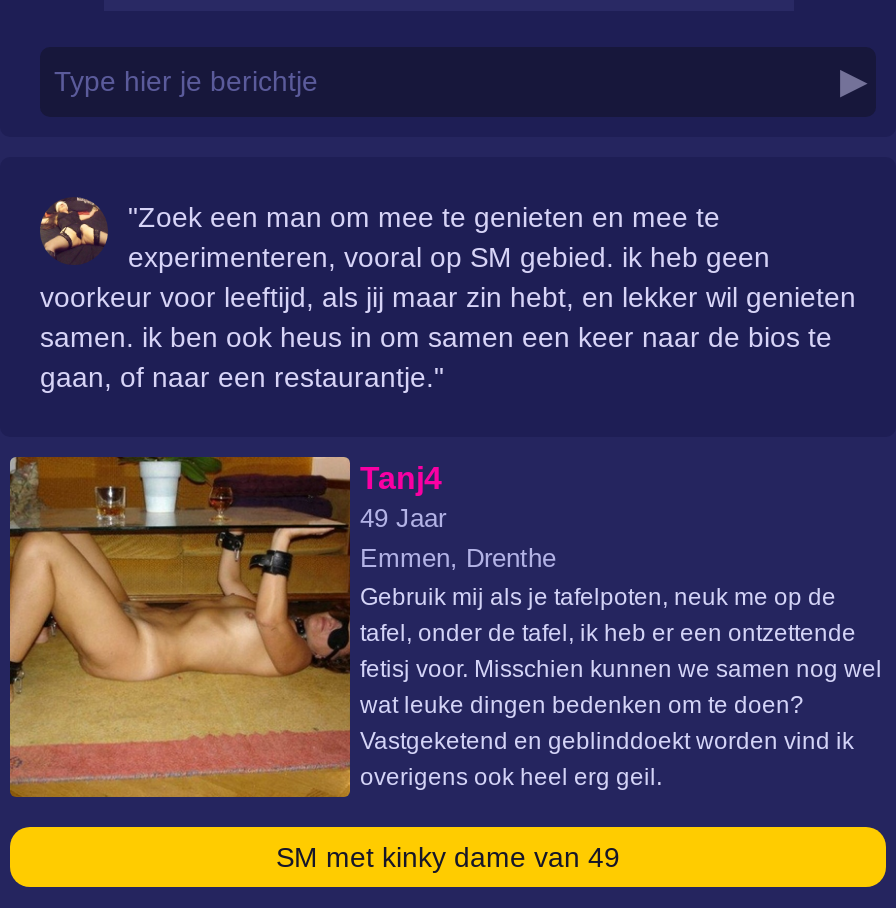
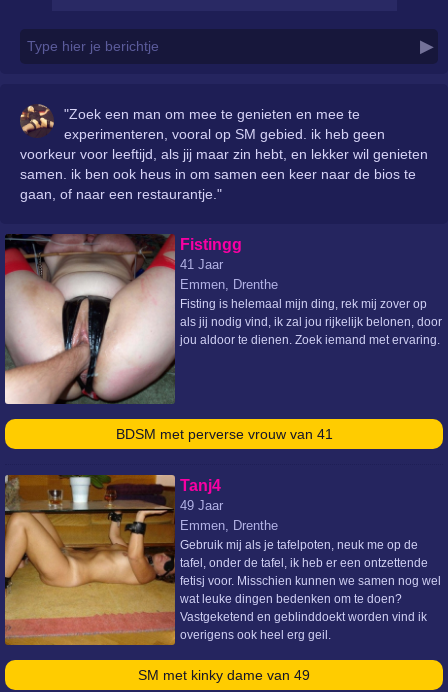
+ [image]
+ Fistingg
+ 41 Jaar
+ Emmen, Drenthe
+ Fisting is helemaal mijn ding, rek mij zover op
+ als jij nodig vind, ik zal jou rijkelijk belonen, door
+ jou aldoor te dienen. Zoek iemand met ervaring.

+ BDSM met perverse vrouw van 41
